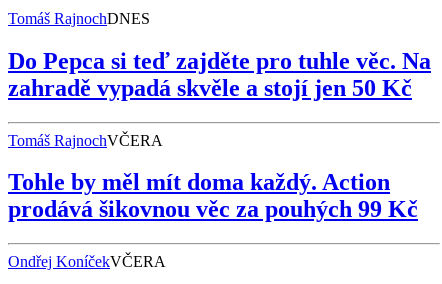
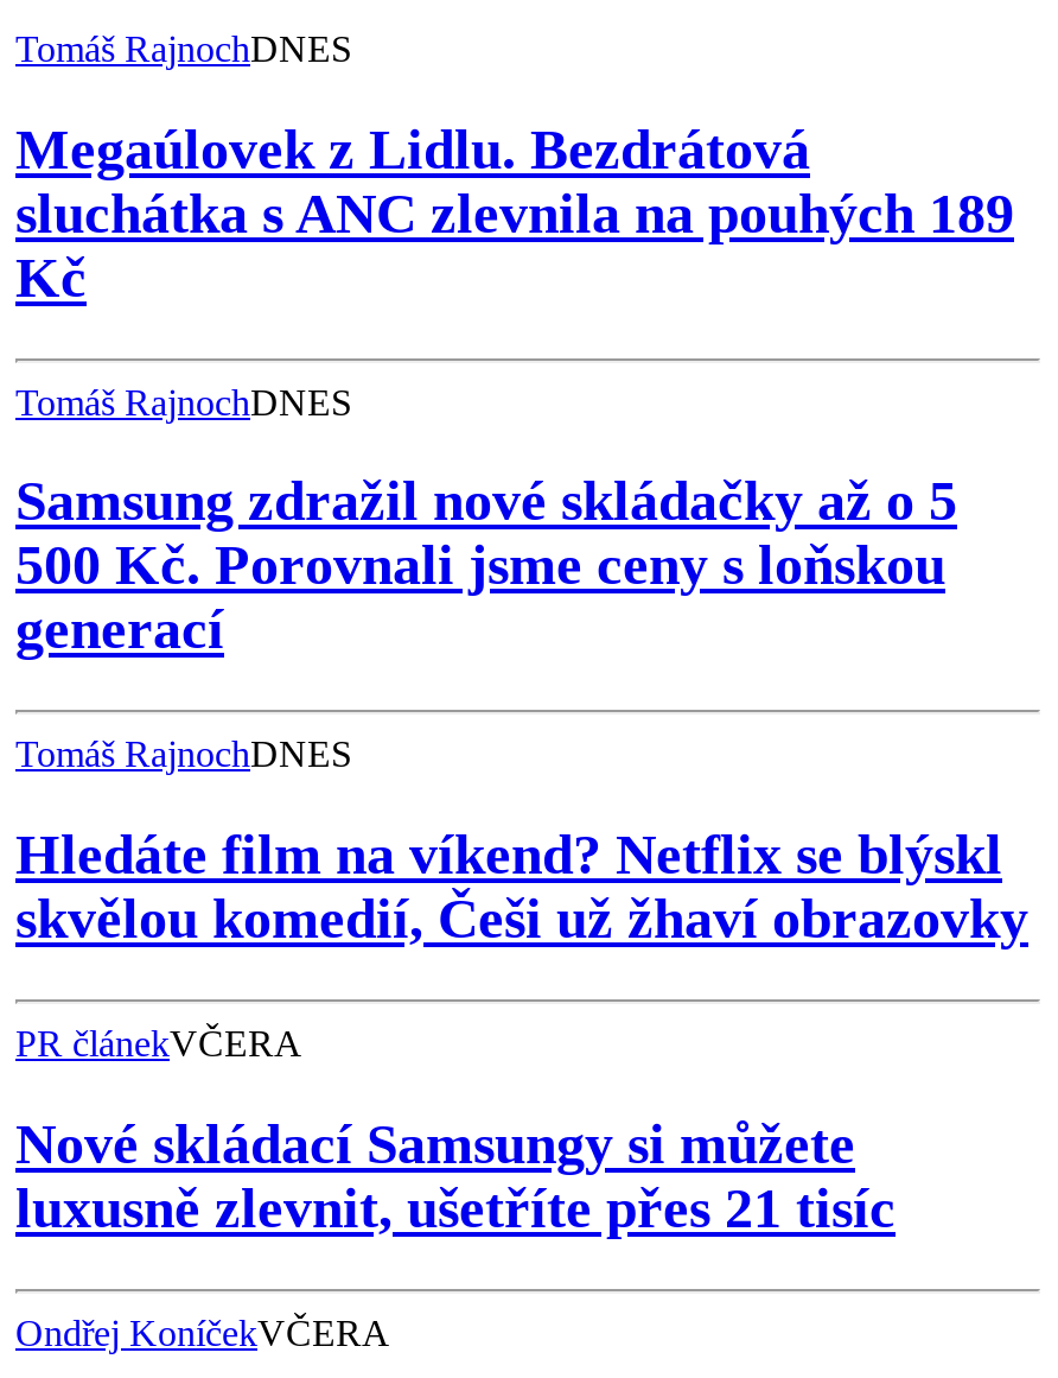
- Do Pepca si teď zajděte pro tuhle věc. Na
- zahradě vypadá skvěle a stojí jen 50 Kč
- Tomáš RajnochVČERA
- Tohle by měl mít doma každý. Action
- prodává šikovnou věc za pouhých 99 Kč
+ Megaúlovek z Lidlu. Bezdrátová
+ sluchátka s ANC zlevnila na pouhých 189
+ Kč
+ Tomáš RajnochDNES
+ Samsung zdražil nové skládačky až o 5
+ 500 Kč. Porovnali jsme ceny s loňskou
+ generací
+ Tomáš RajnochDNES
+ Hledáte film na víkend? Netflix se blýskl
+ skvělou komedií, Češi už žhaví obrazovky
+ PR článekVČERA
+ Nové skládací Samsungy si můžete
+ luxusně zlevnit, ušetříte přes 21 tisíc
